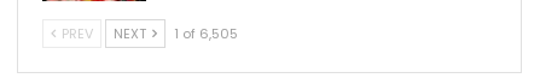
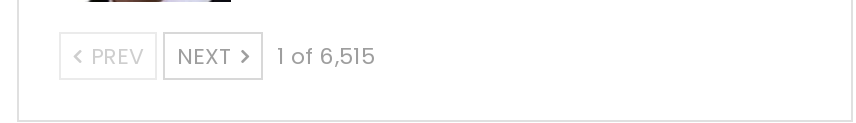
- PREV NEXT 1 of 6,505
+ PREV NEXT 1 of 6,515
